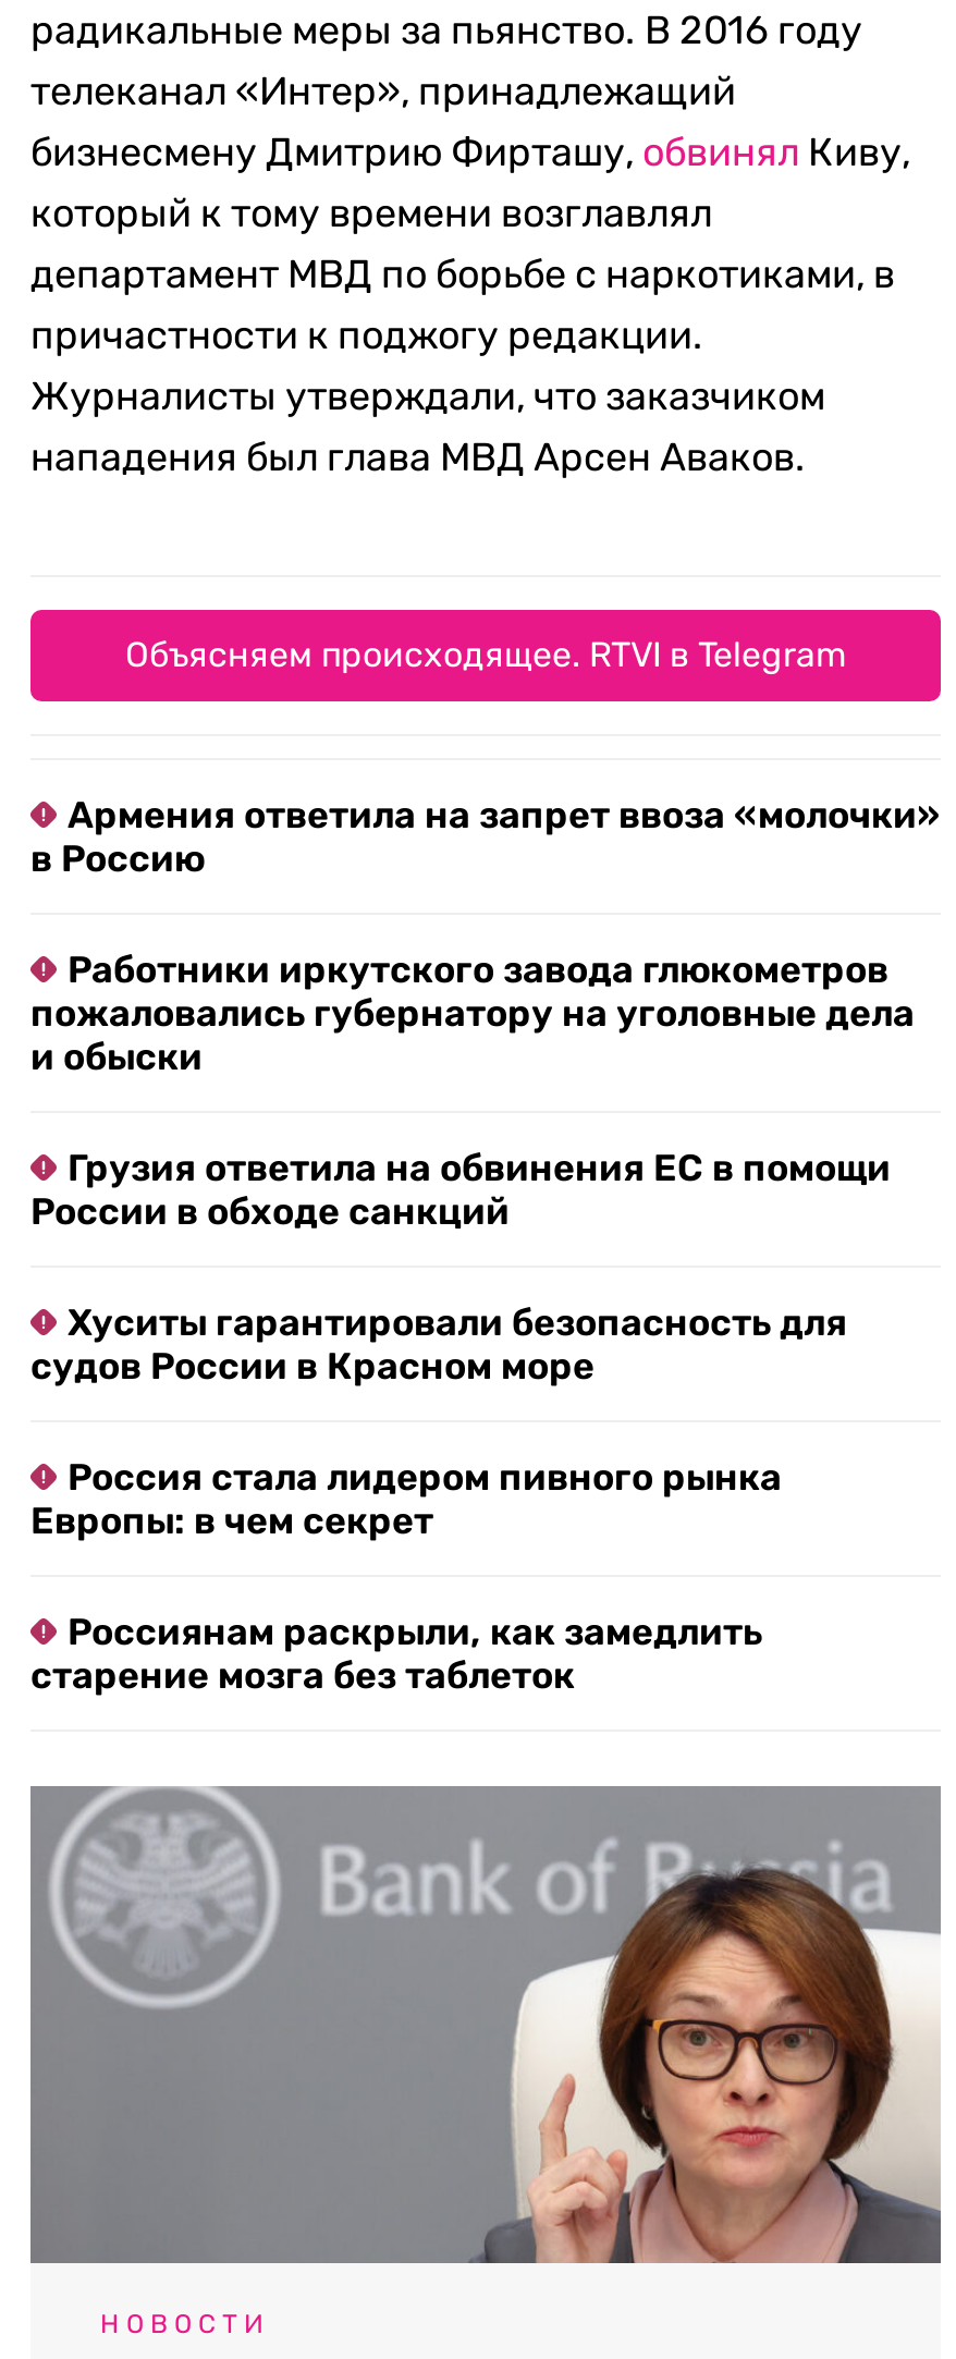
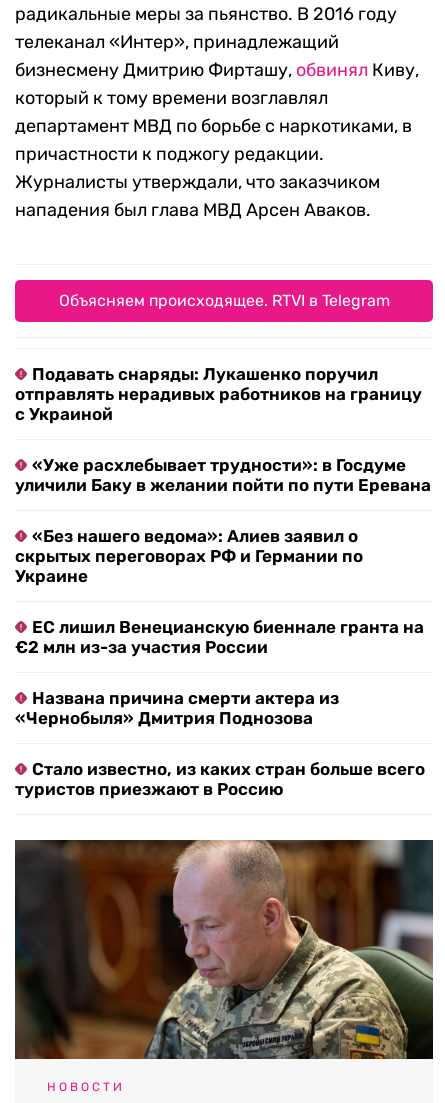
- Армения ответила на запрет ввоза «молочки»
- в Россию
+ Подавать снаряды: Лукашенко поручил
+ отправлять нерадивых работников на границу
+ с Украиной

- Работники иркутского завода глюкометров
- пожаловались губернатору на уголовные дела
- и обыски
+ «Уже расхлебывает трудности»: в Госдуме
+ уличили Баку в желании пойти по пути Еревана

- Грузия ответила на обвинения ЕС в помощи
- России в обходе санкций
+ «Без нашего ведома»: Алиев заявил о
+ скрытых переговорах РФ и Германии по
+ Украине

- Хуситы гарантировали безопасность для
- судов России в Красном море
+ ЕС лишил Венецианскую биеннале гранта на
+ €2 млн из-за участия России

- Россия стала лидером пивного рынка
- Европы: в чем секрет
+ Названа причина смерти актера из
+ «Чернобыля» Дмитрия Поднозова

- Россиянам раскрыли, как замедлить
- старение мозга без таблеток
+ Стало известно, из каких стран больше всего
+ туристов приезжают в Россию

- [image]
+ [image]
